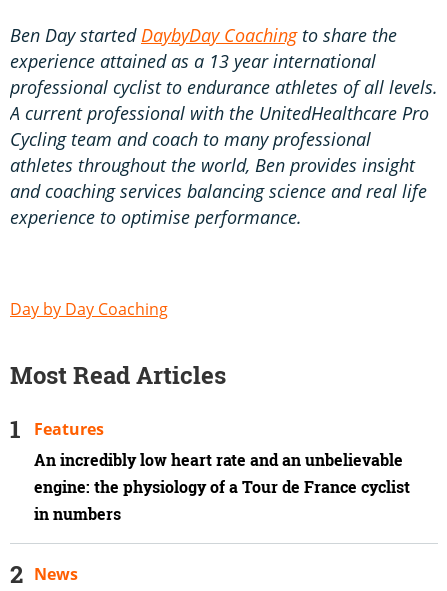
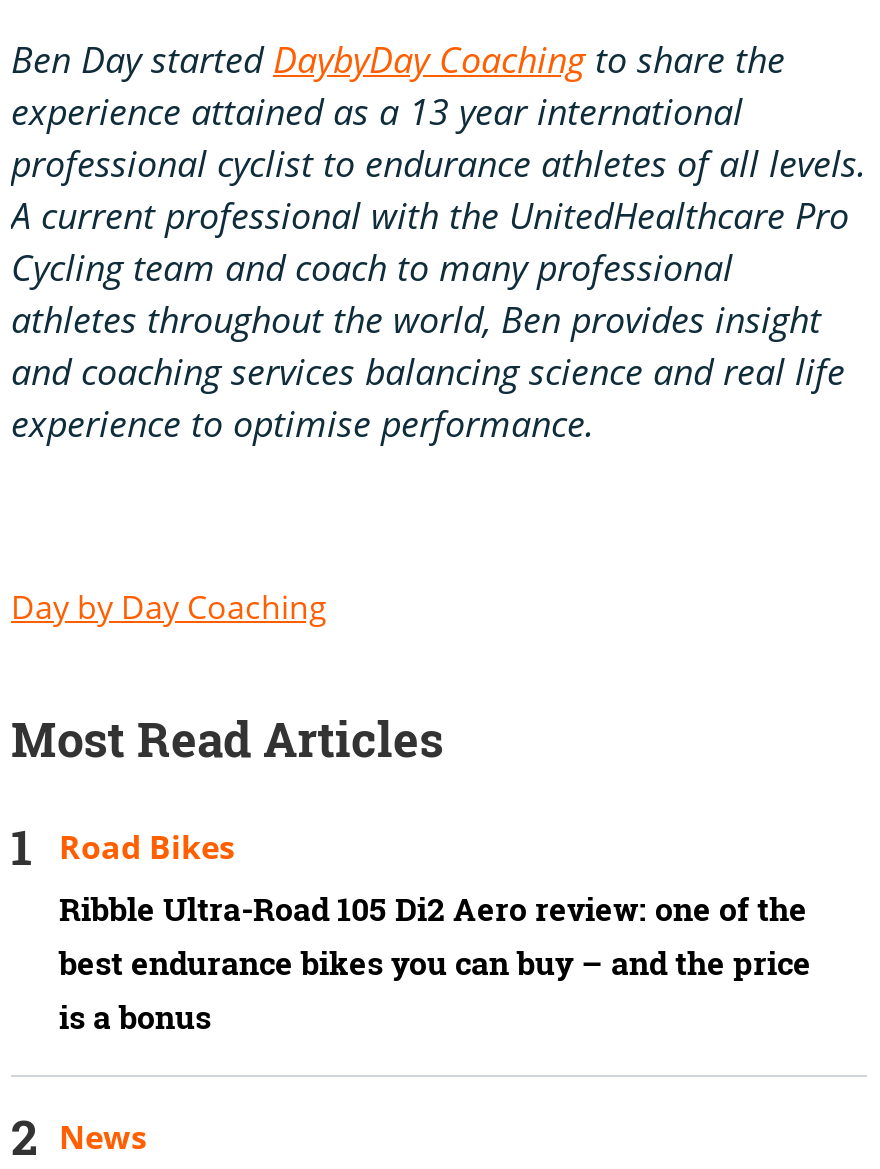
- Features
+ Road Bikes

- An incredibly low heart rate and an unbelievable
- engine: the physiology of a Tour de France cyclist
- in numbers
+ Ribble Ultra-Road 105 Di2 Aero review: one of the
+ best endurance bikes you can buy – and the price
+ is a bonus
